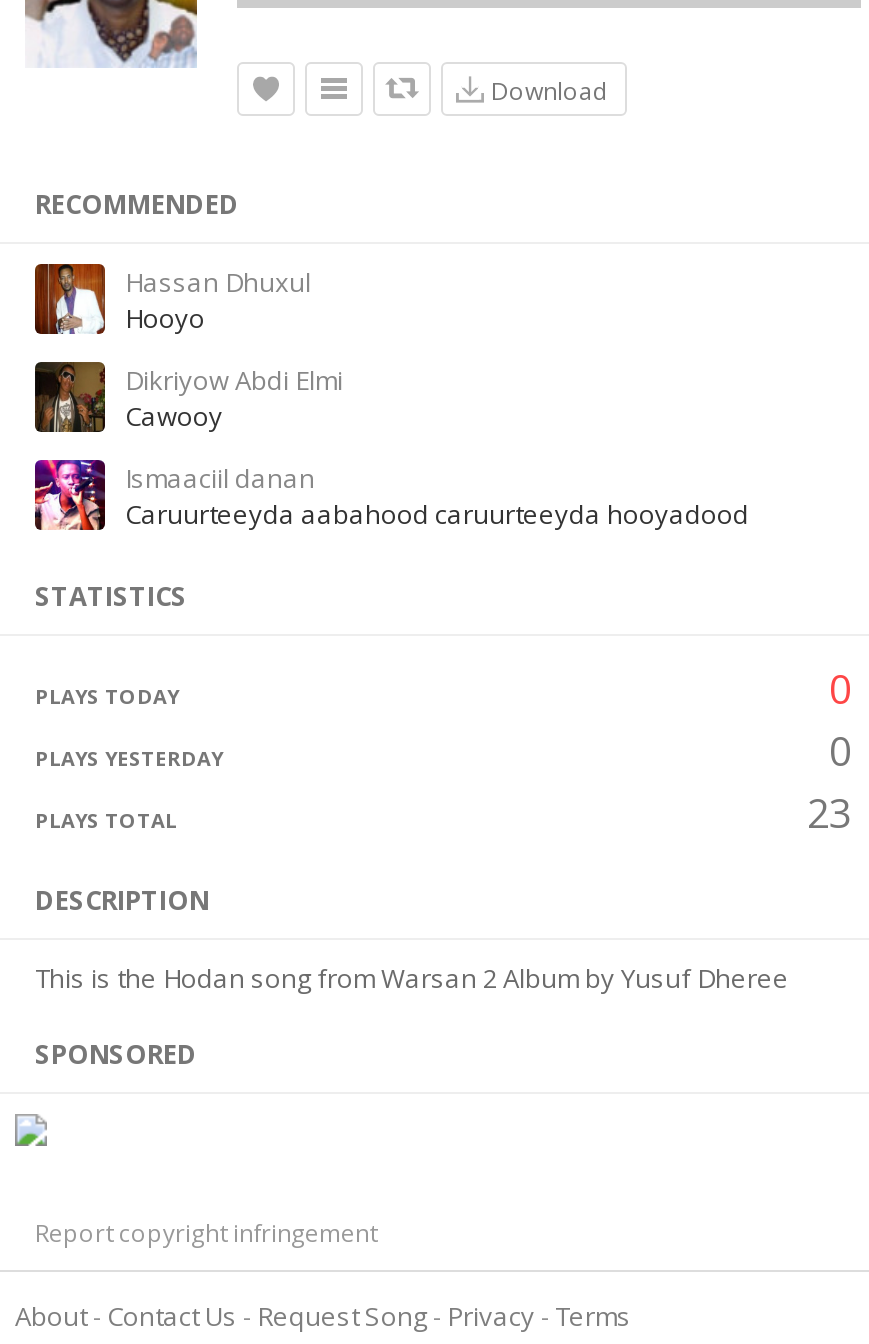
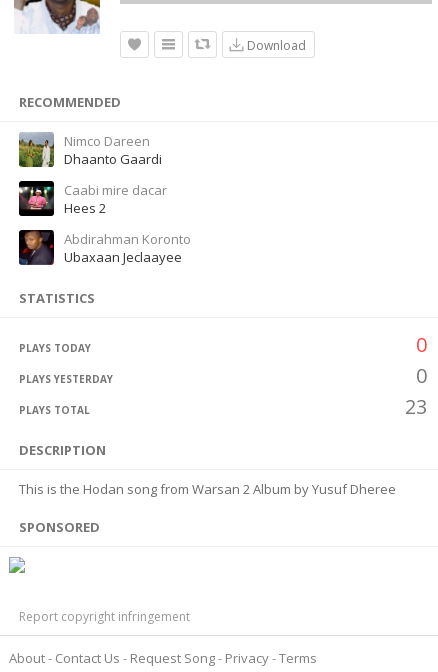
- [image]
- Hassan Dhuxul
- Hooyo
+ [image]
+ Nimco Dareen
+ Dhaanto Gaardi

- [image]
- Dikriyow Abdi Elmi
- Cawooy
+ [image]
+ Caabi mire dacar
+ Hees 2

- [image]
- Ismaaciil danan
- Caruurteeyda aabahood caruurteeyda hooyadood
+ [image]
+ Abdirahman Koronto
+ Ubaxaan Jeclaayee
